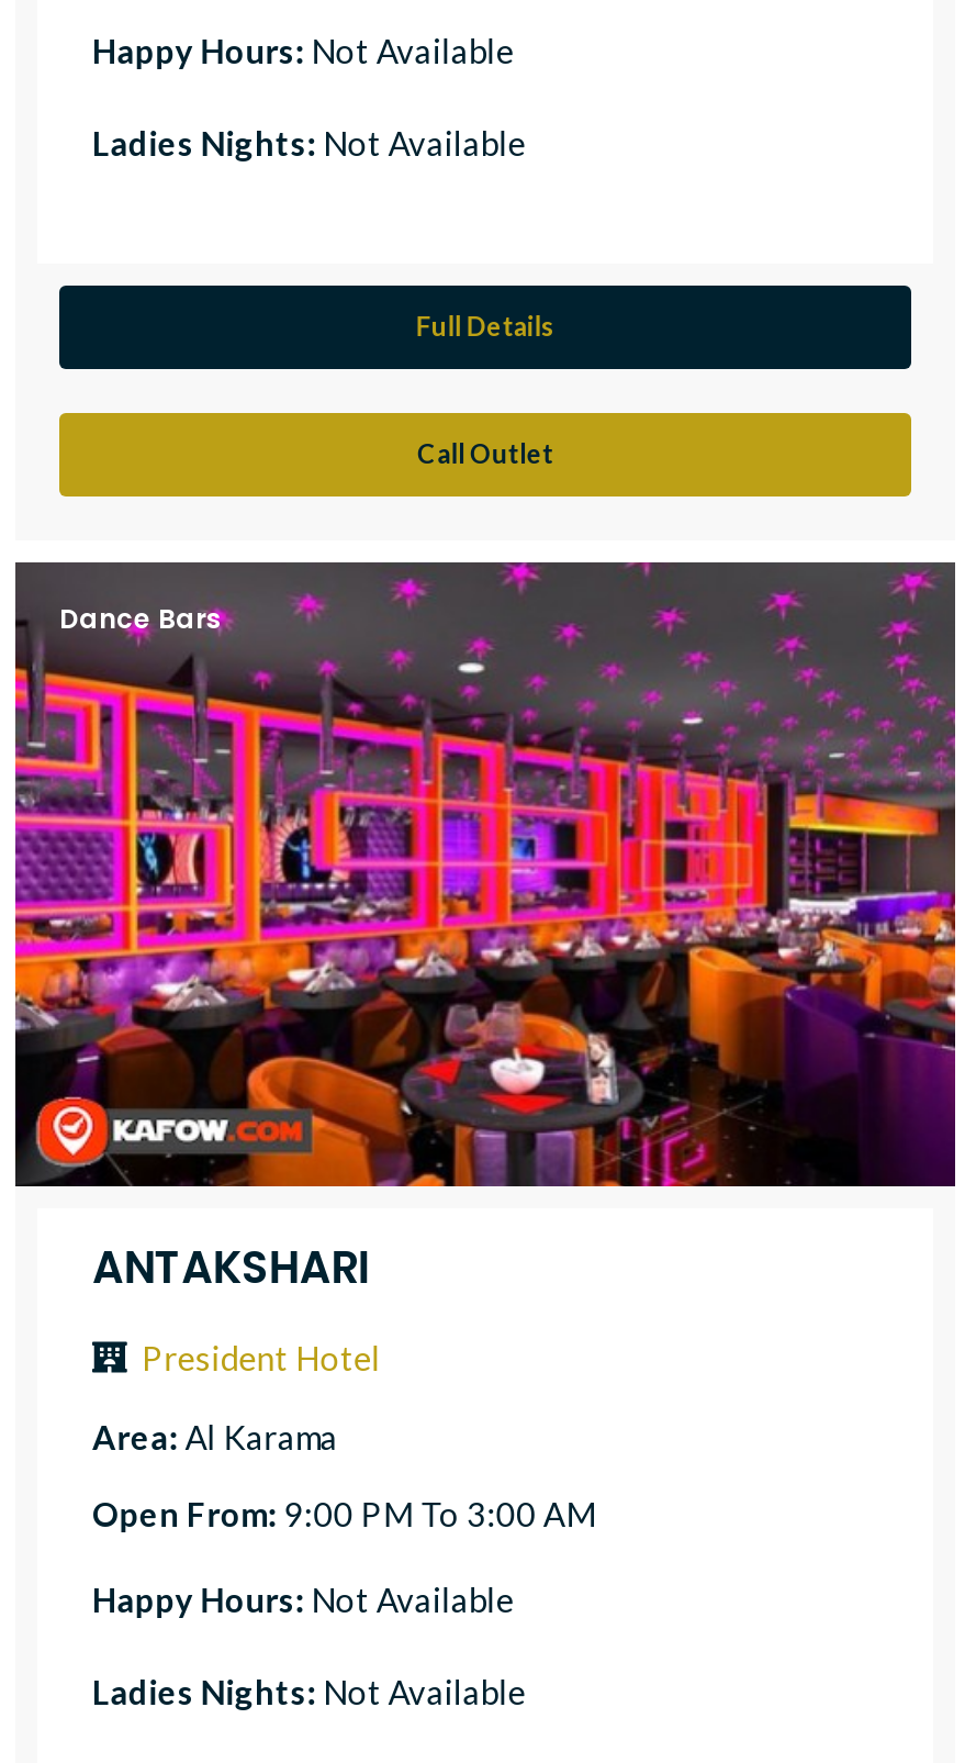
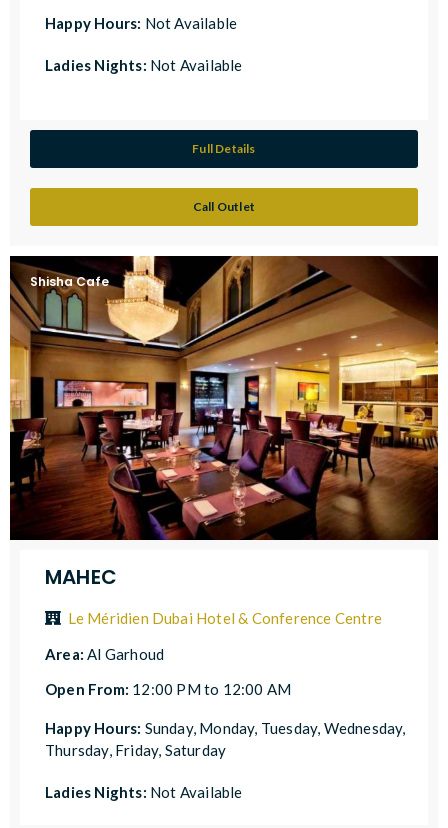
- [image]
- Dance Bars
+ [image]
+ Shisha Cafe

- ANTAKSHARI
+ MAHEC

- President Hotel
+ Le Méridien Dubai Hotel & Conference Centre

- Area: Al Karama
+ Area: Al Garhoud

- Open From: 9:00 PM To 3:00 AM
+ Open From: 12:00 PM to 12:00 AM

- Happy Hours: Not Available
+ Happy Hours: Sunday, Monday, Tuesday, Wednesday,
+ Thursday, Friday, Saturday
